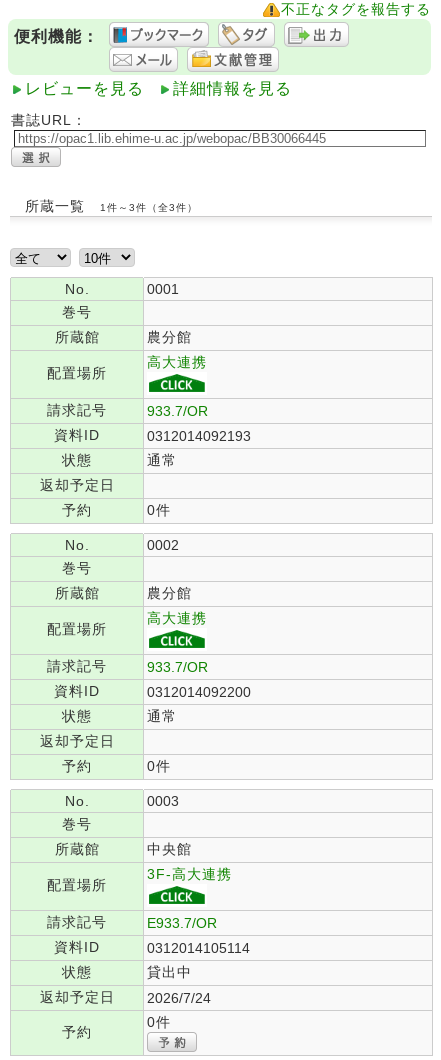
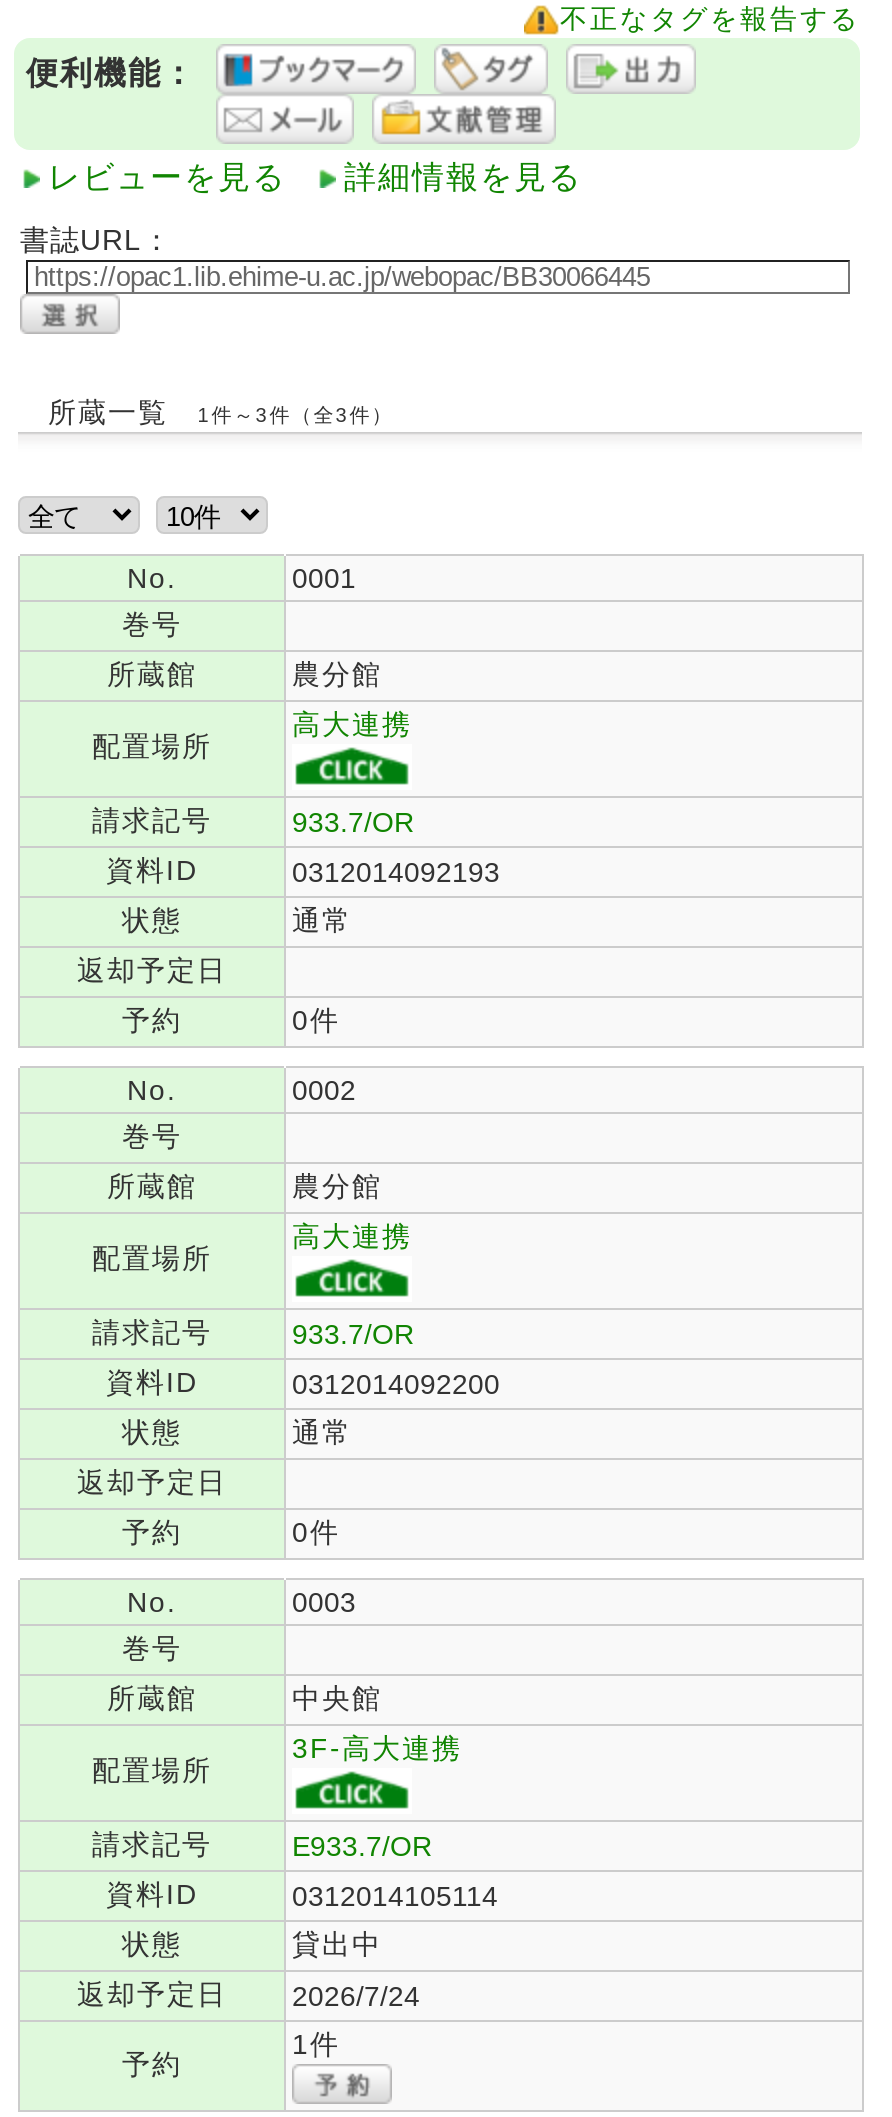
- 0件
+ 1件
